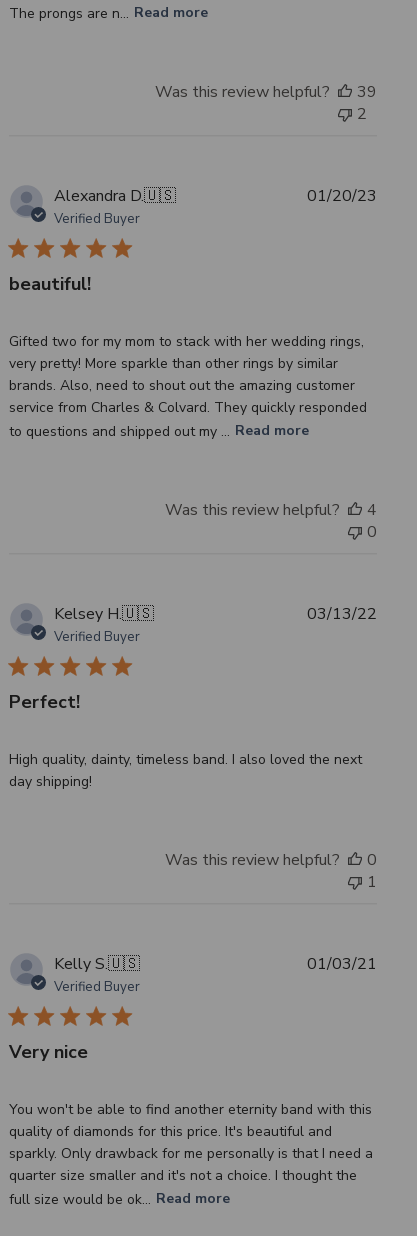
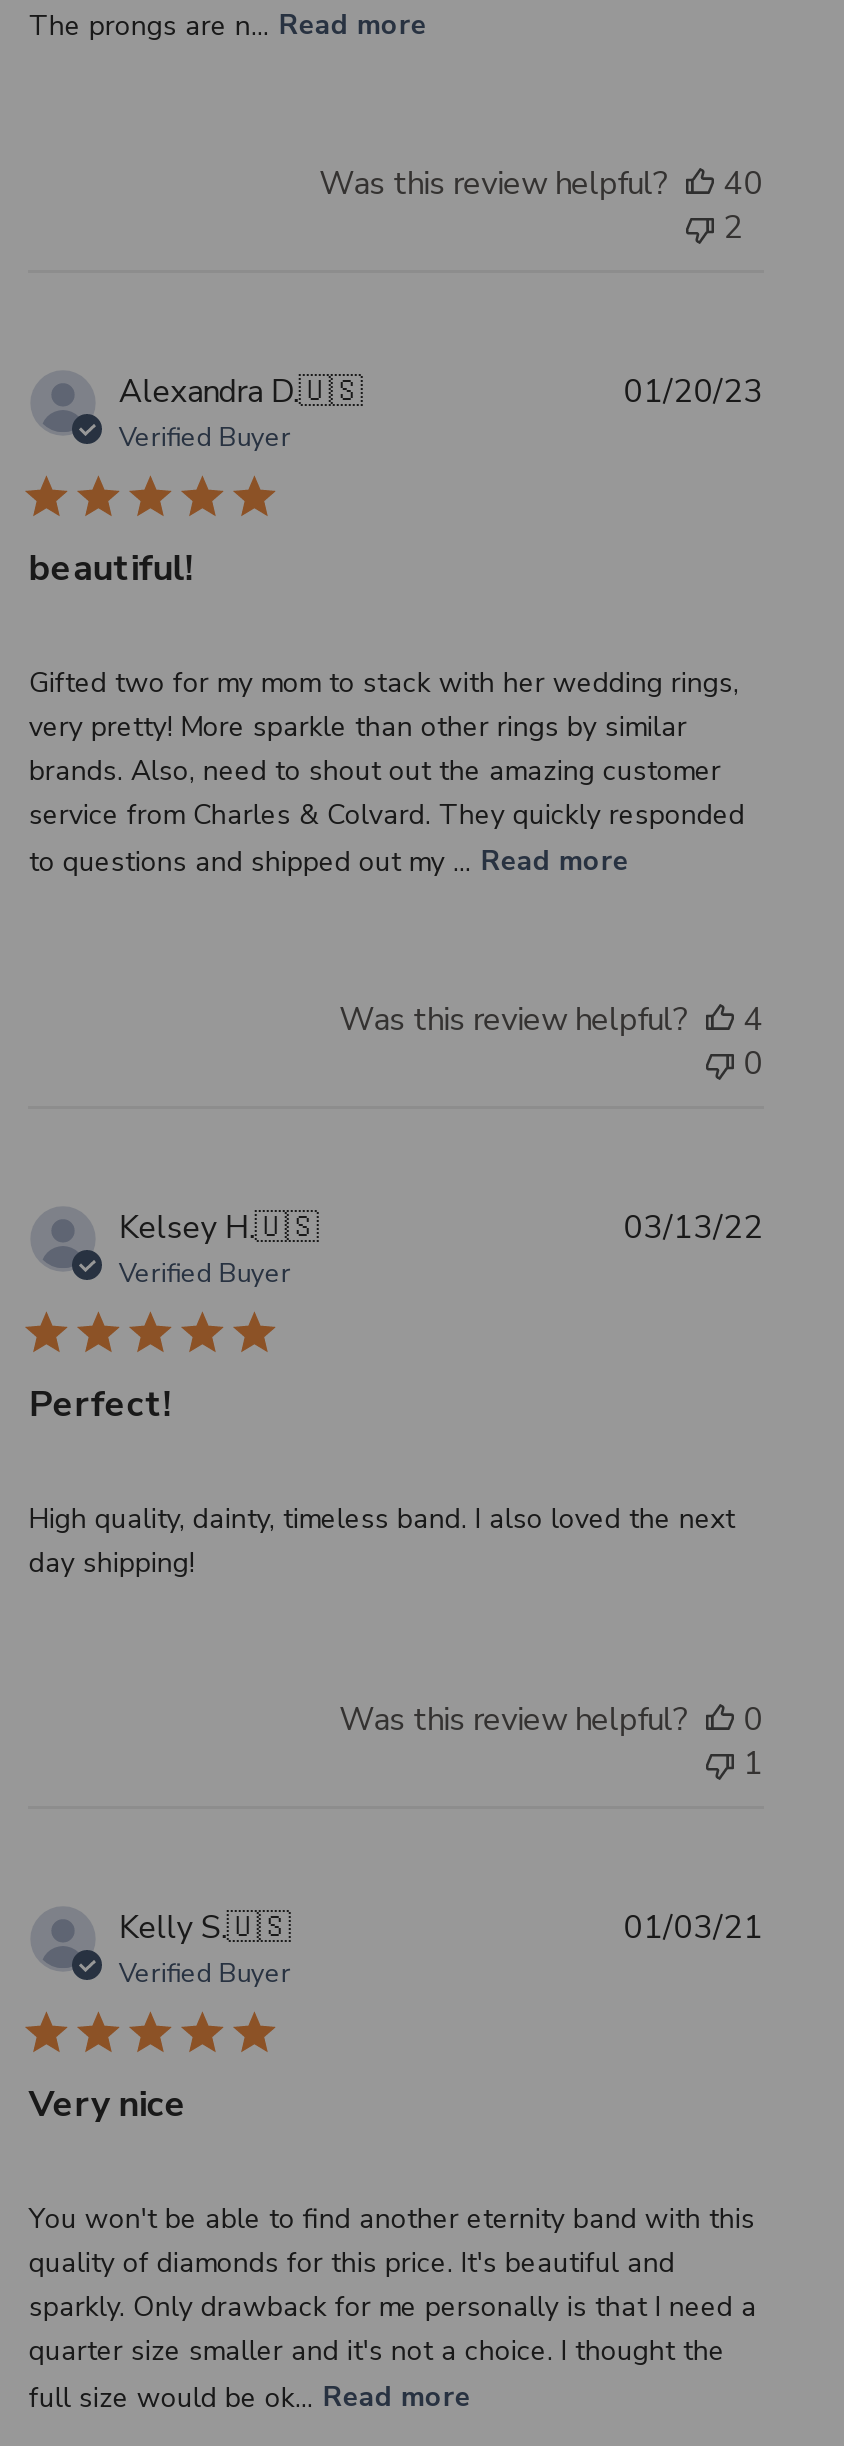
- Was this review helpful? 39
+ Was this review helpful? 40
